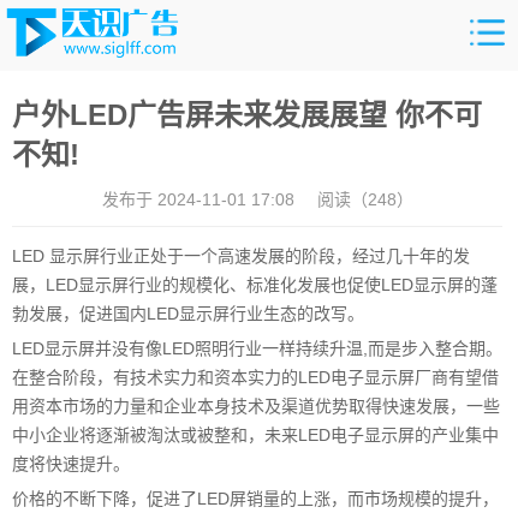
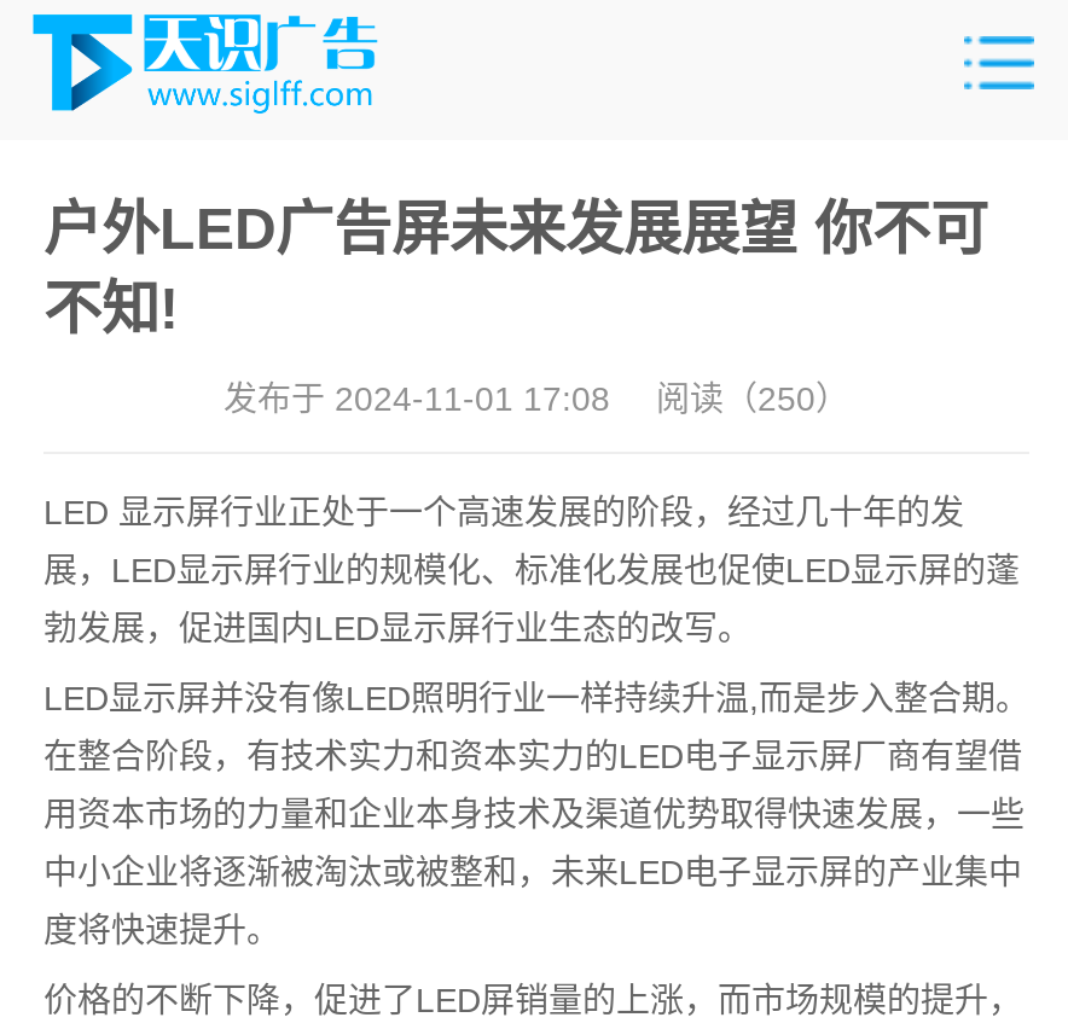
- 发布于 2024-11-01 17:08 阅读（248）
+ 发布于 2024-11-01 17:08 阅读（250）
